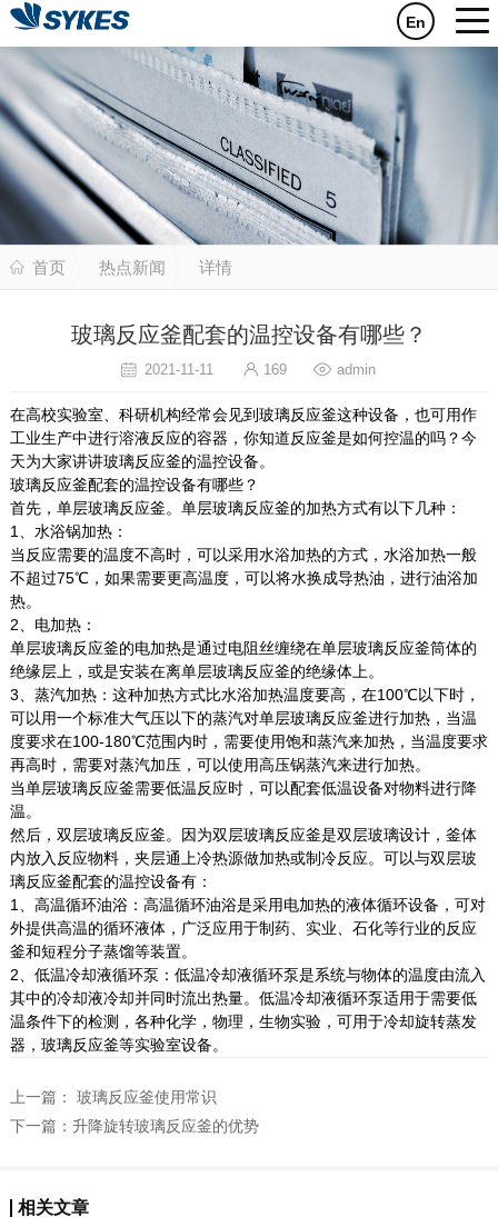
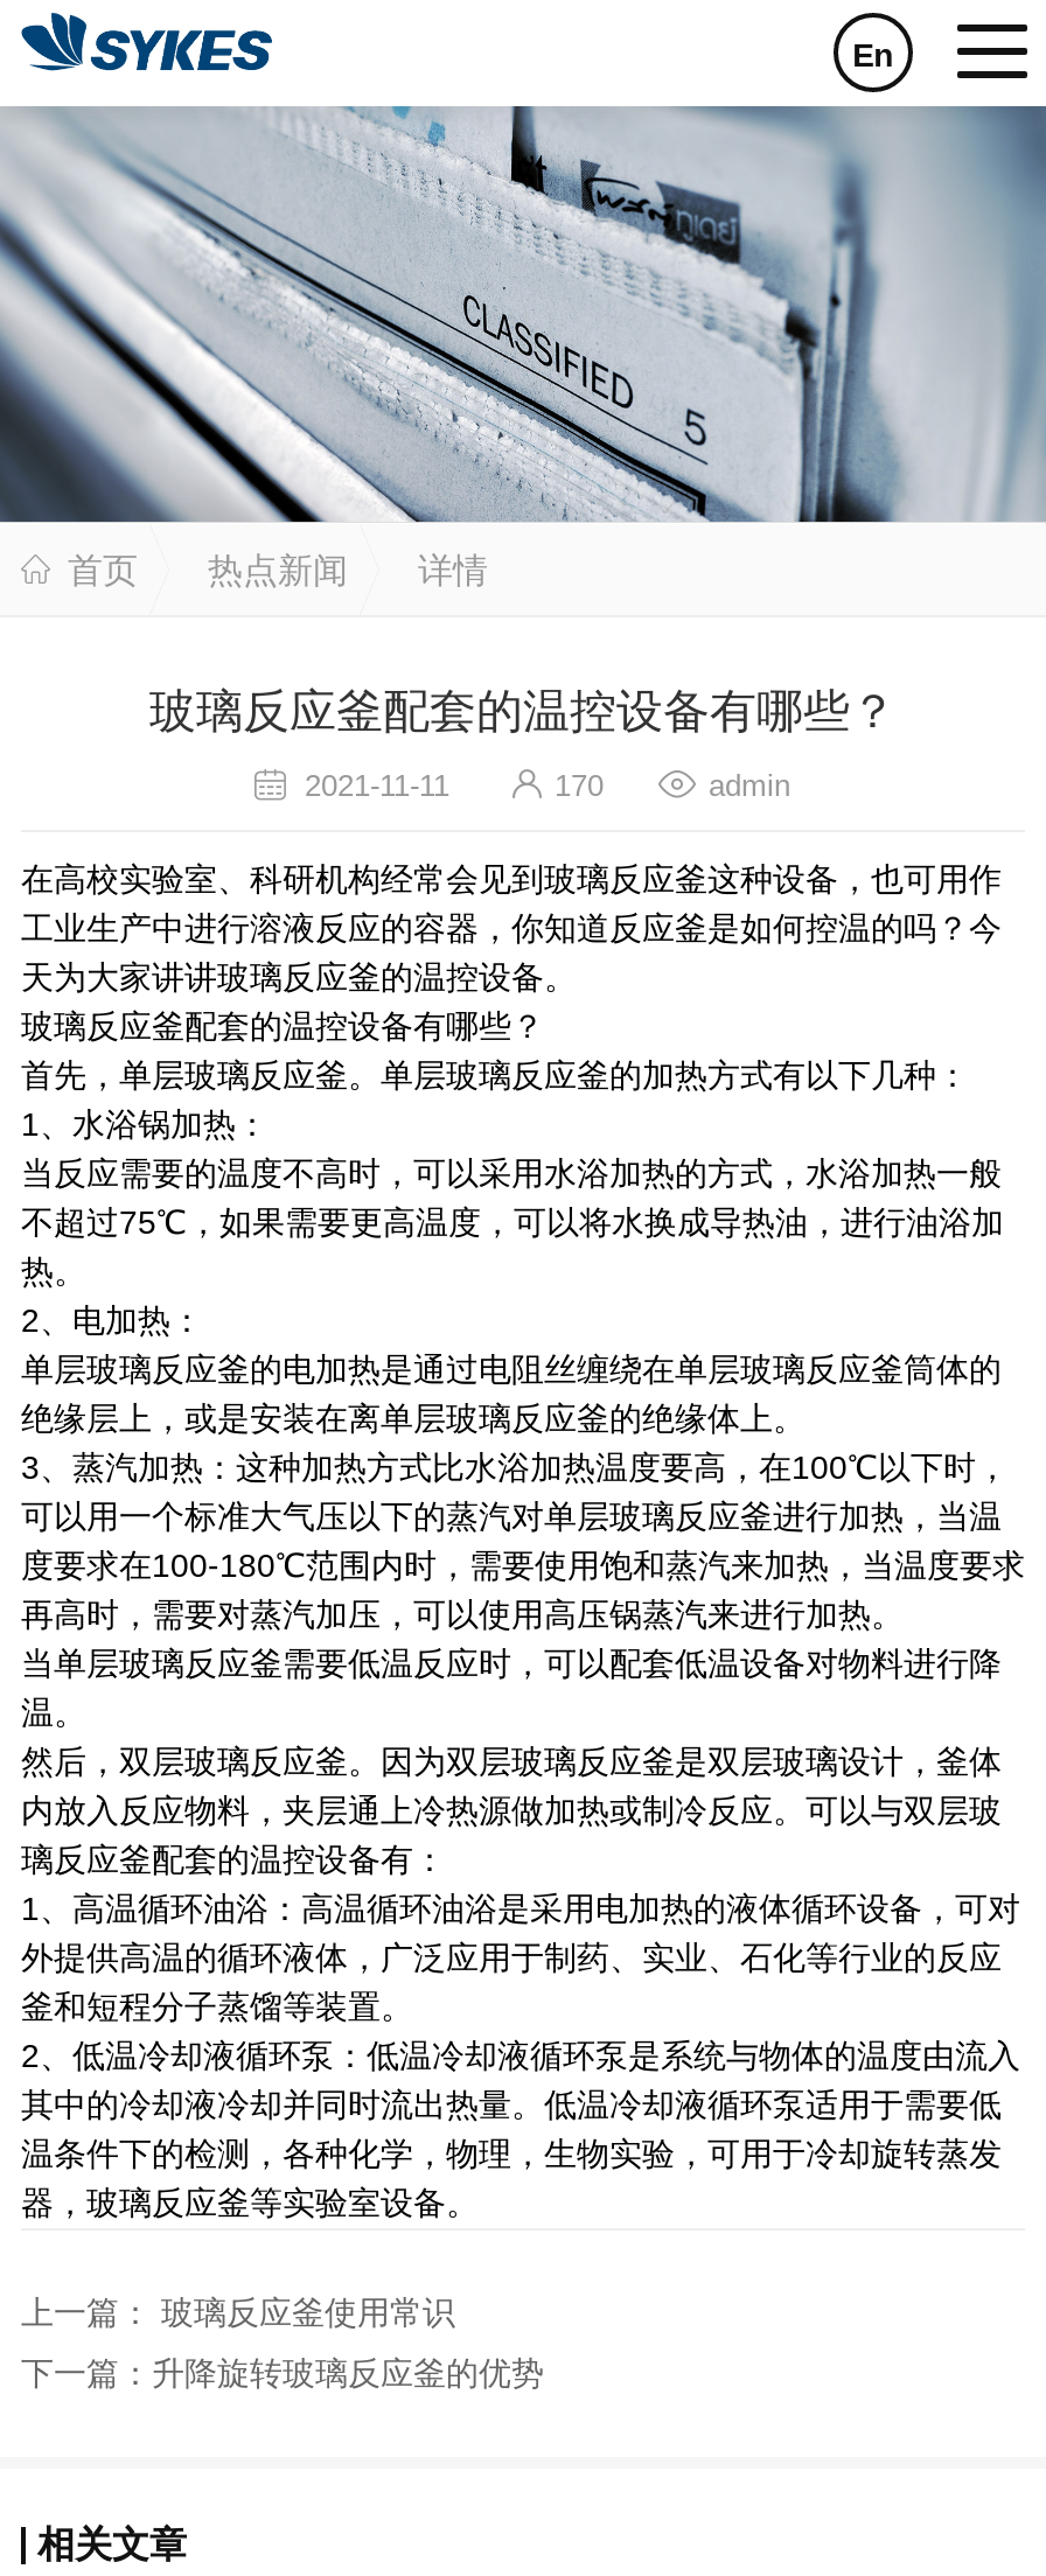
- 2021-11-11 169
+ 2021-11-11 170
